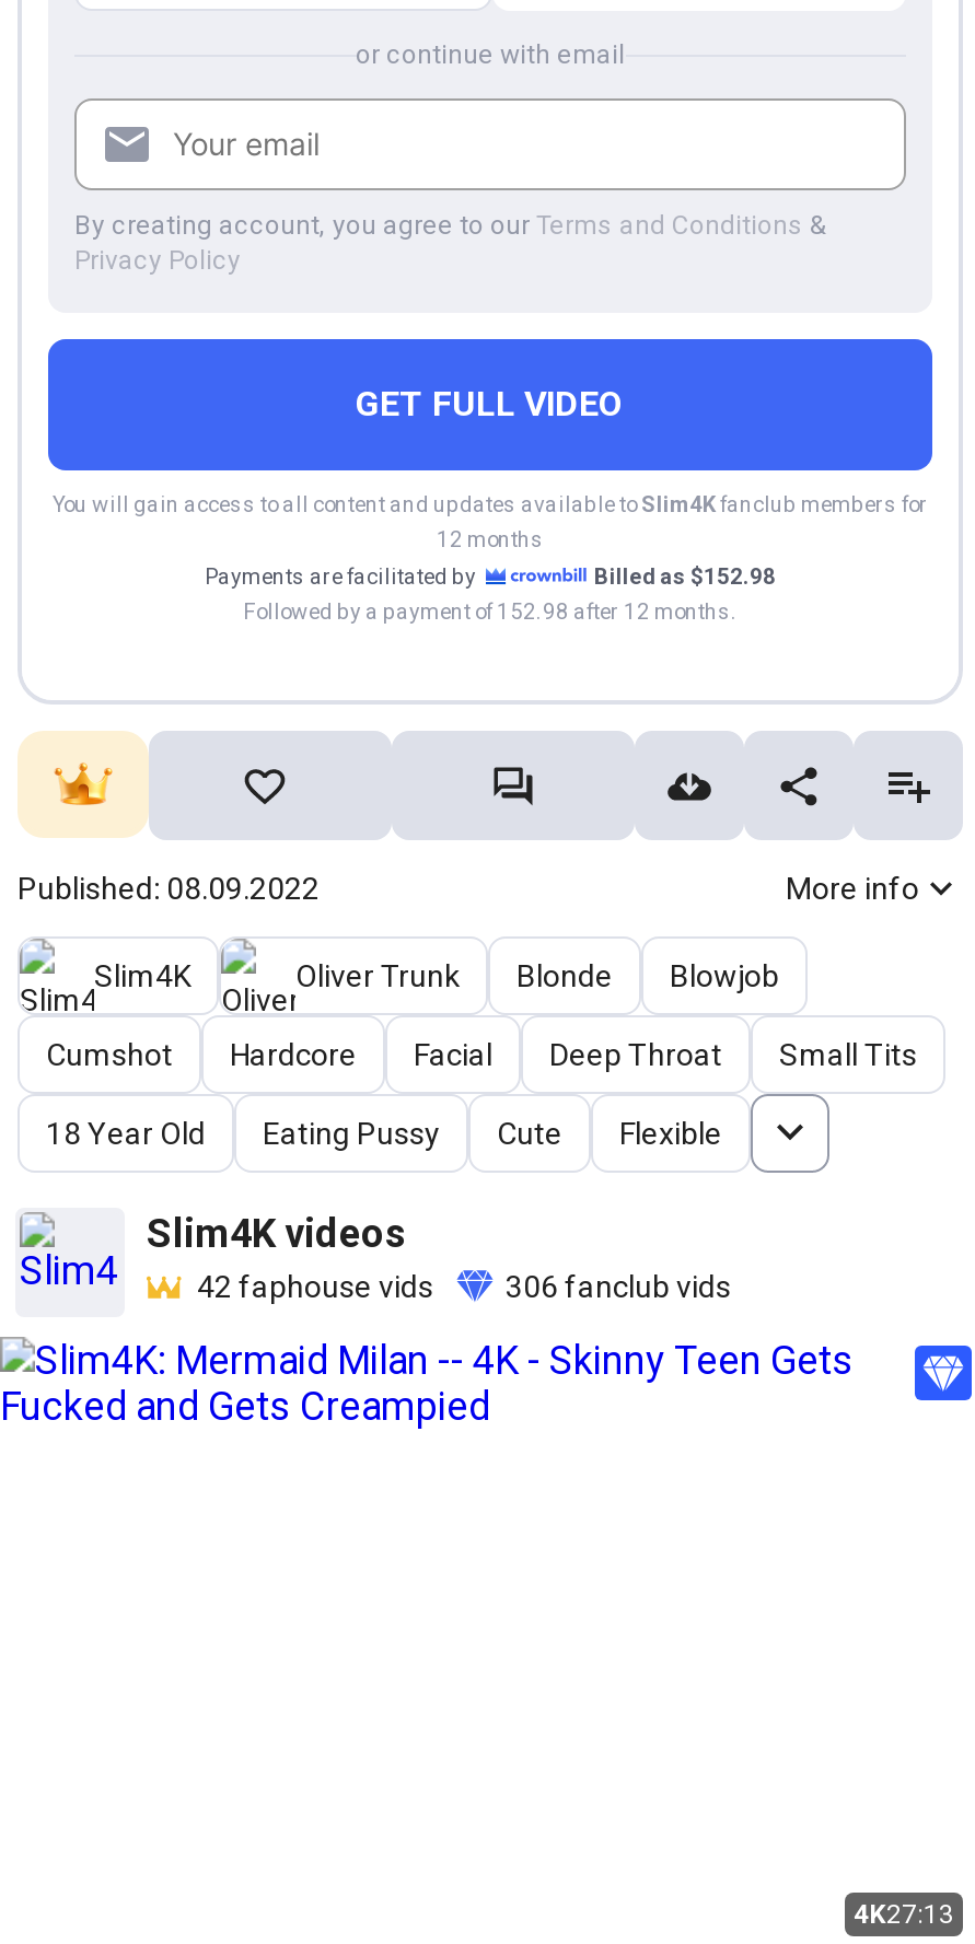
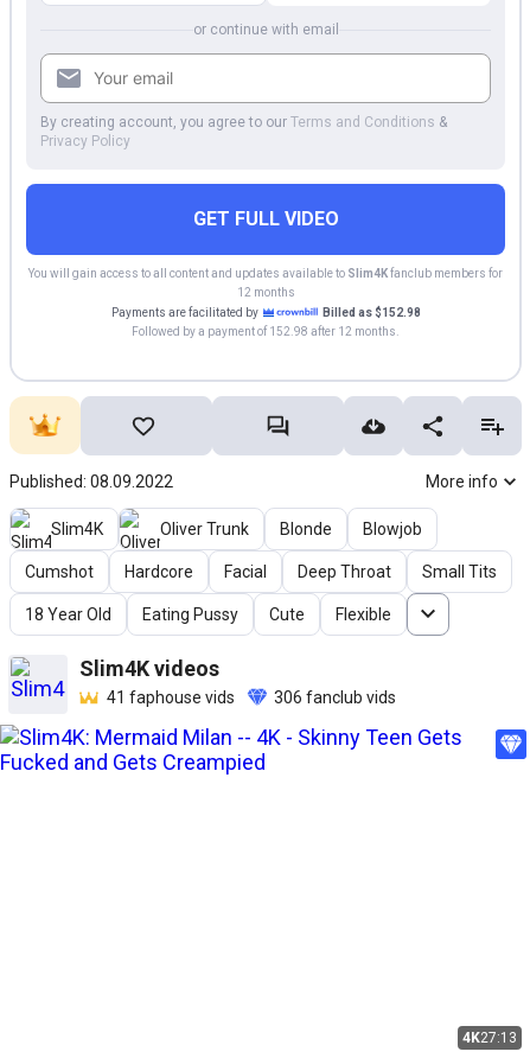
- 42 faphouse vids
+ 41 faphouse vids
